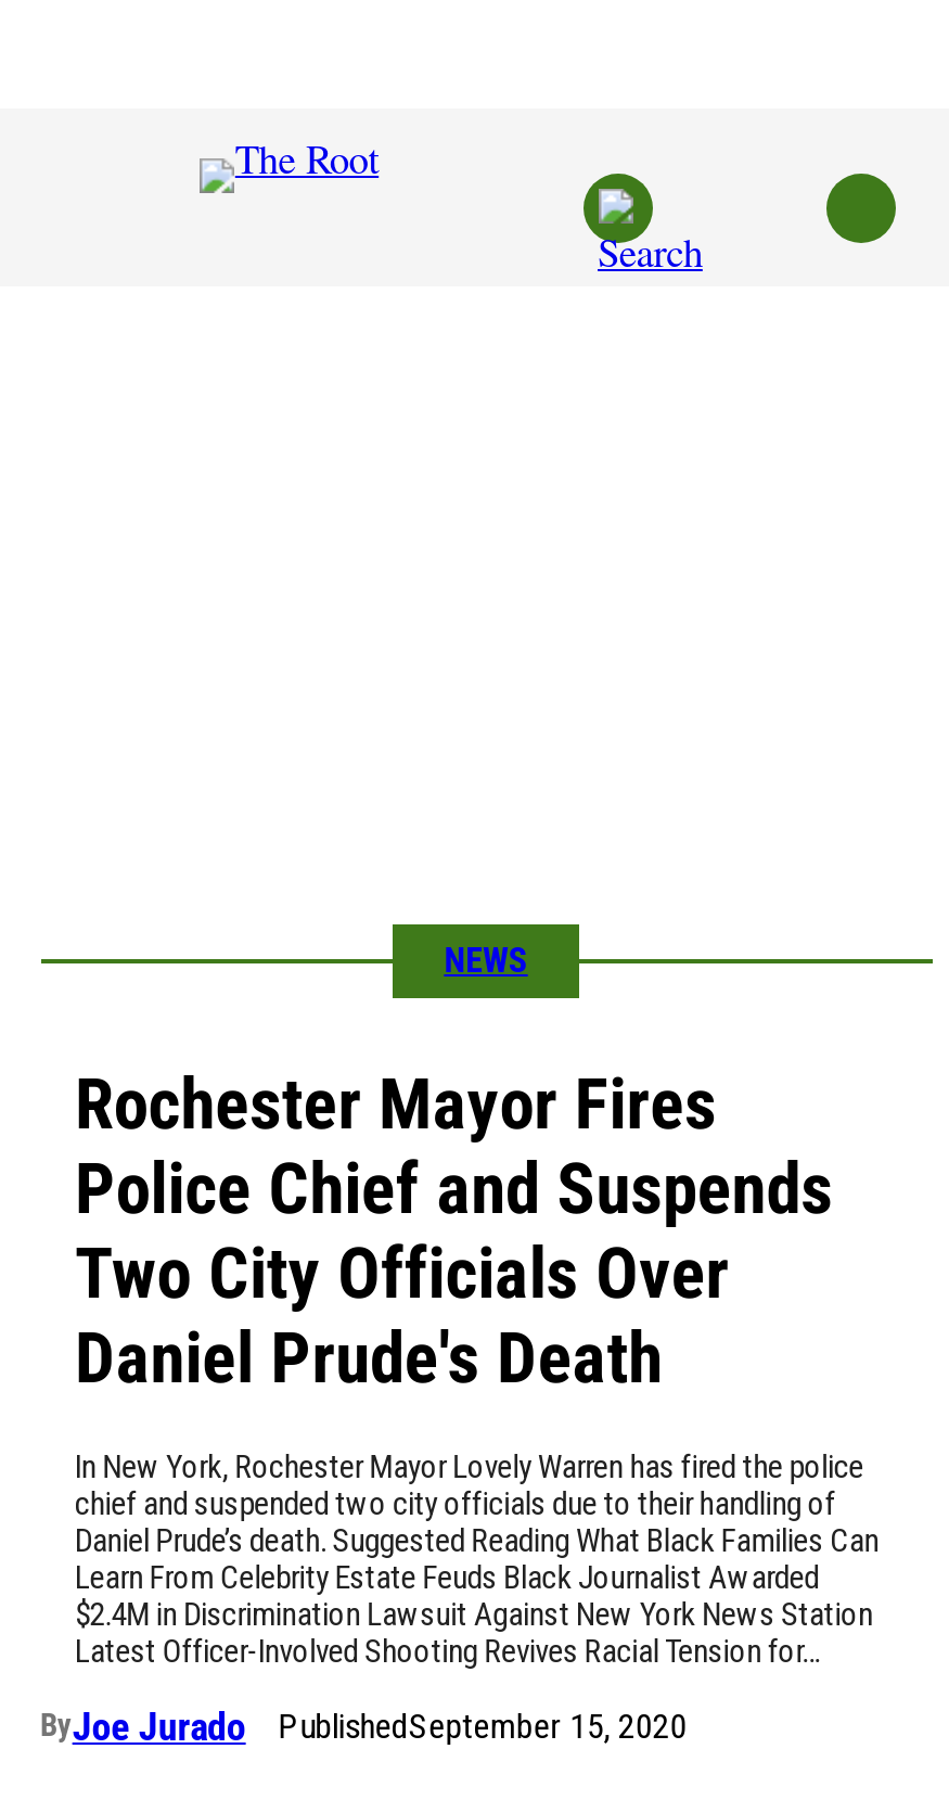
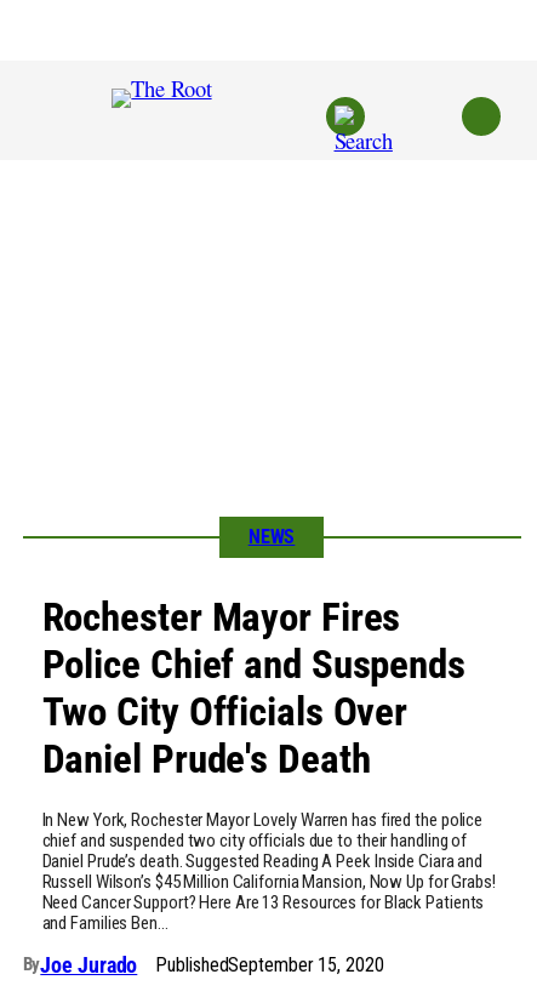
- Daniel Prude’s death. Suggested Reading What Black Families Can
- Learn From Celebrity Estate Feuds Black Journalist Awarded
- $2.4M in Discrimination Lawsuit Against New York News Station
- Latest Officer-Involved Shooting Revives Racial Tension for…
+ Daniel Prude’s death. Suggested Reading A Peek Inside Ciara and
+ Russell Wilson’s $45 Million California Mansion, Now Up for Grabs!
+ Need Cancer Support? Here Are 13 Resources for Black Patients
+ and Families Ben…
